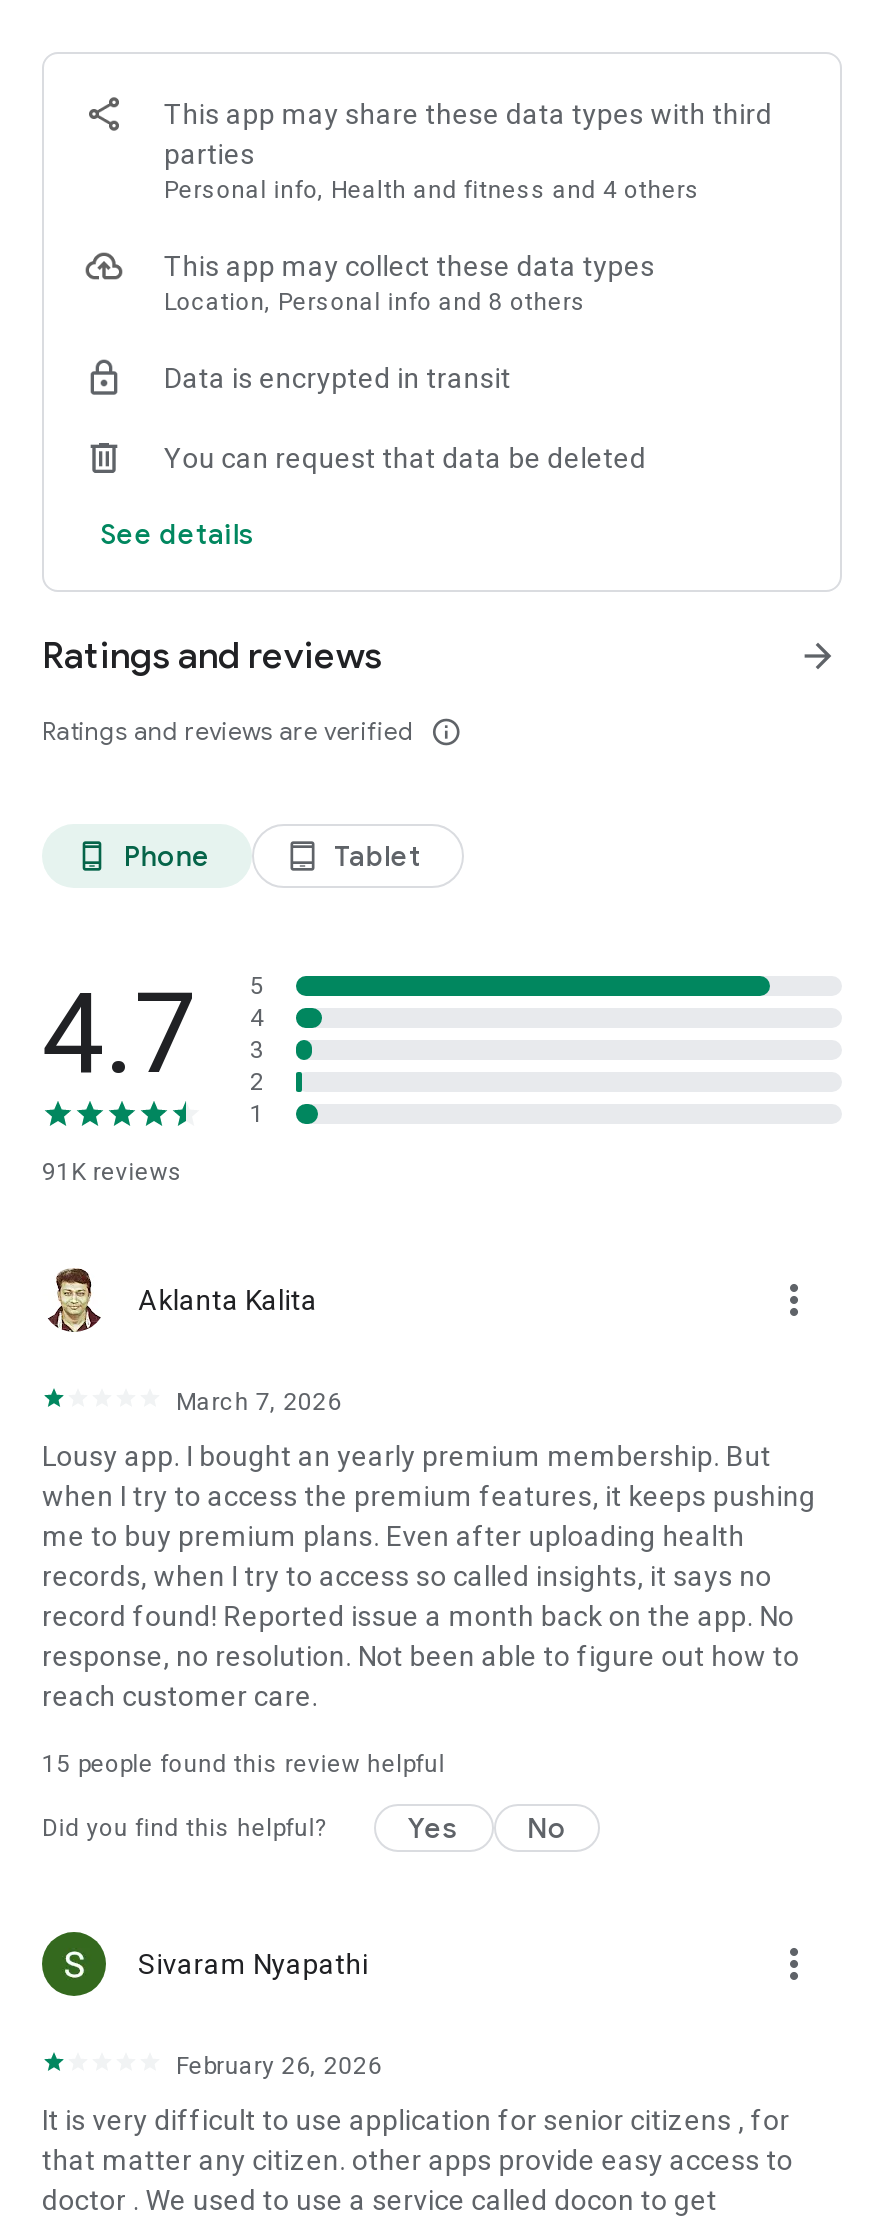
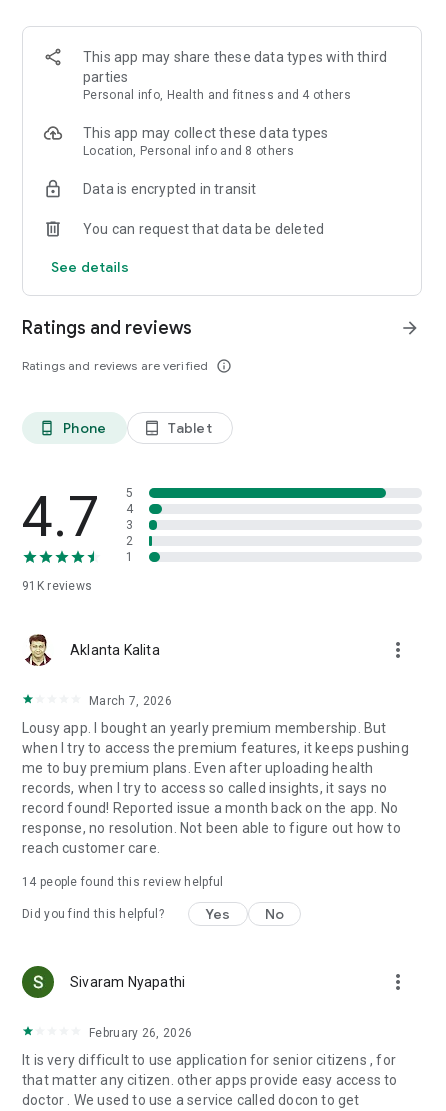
- 15 people found this review helpful
+ 14 people found this review helpful
